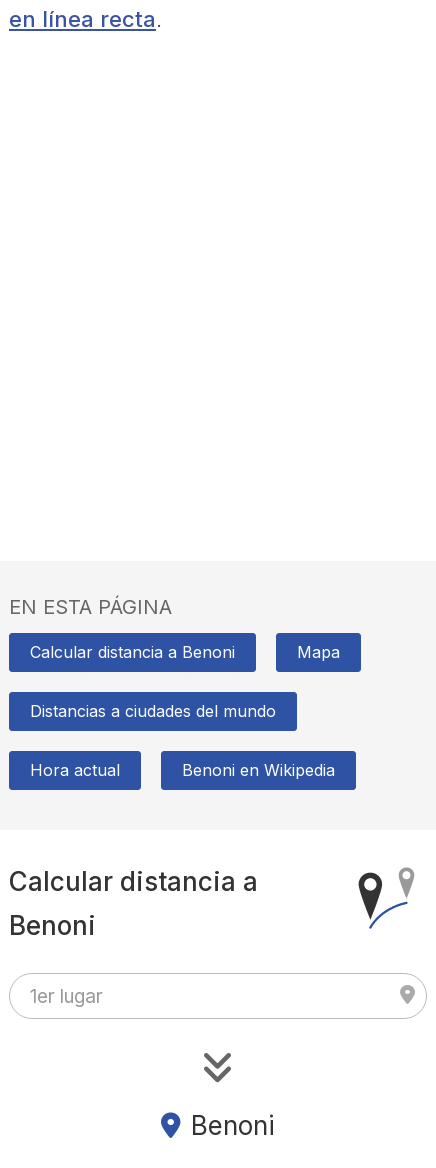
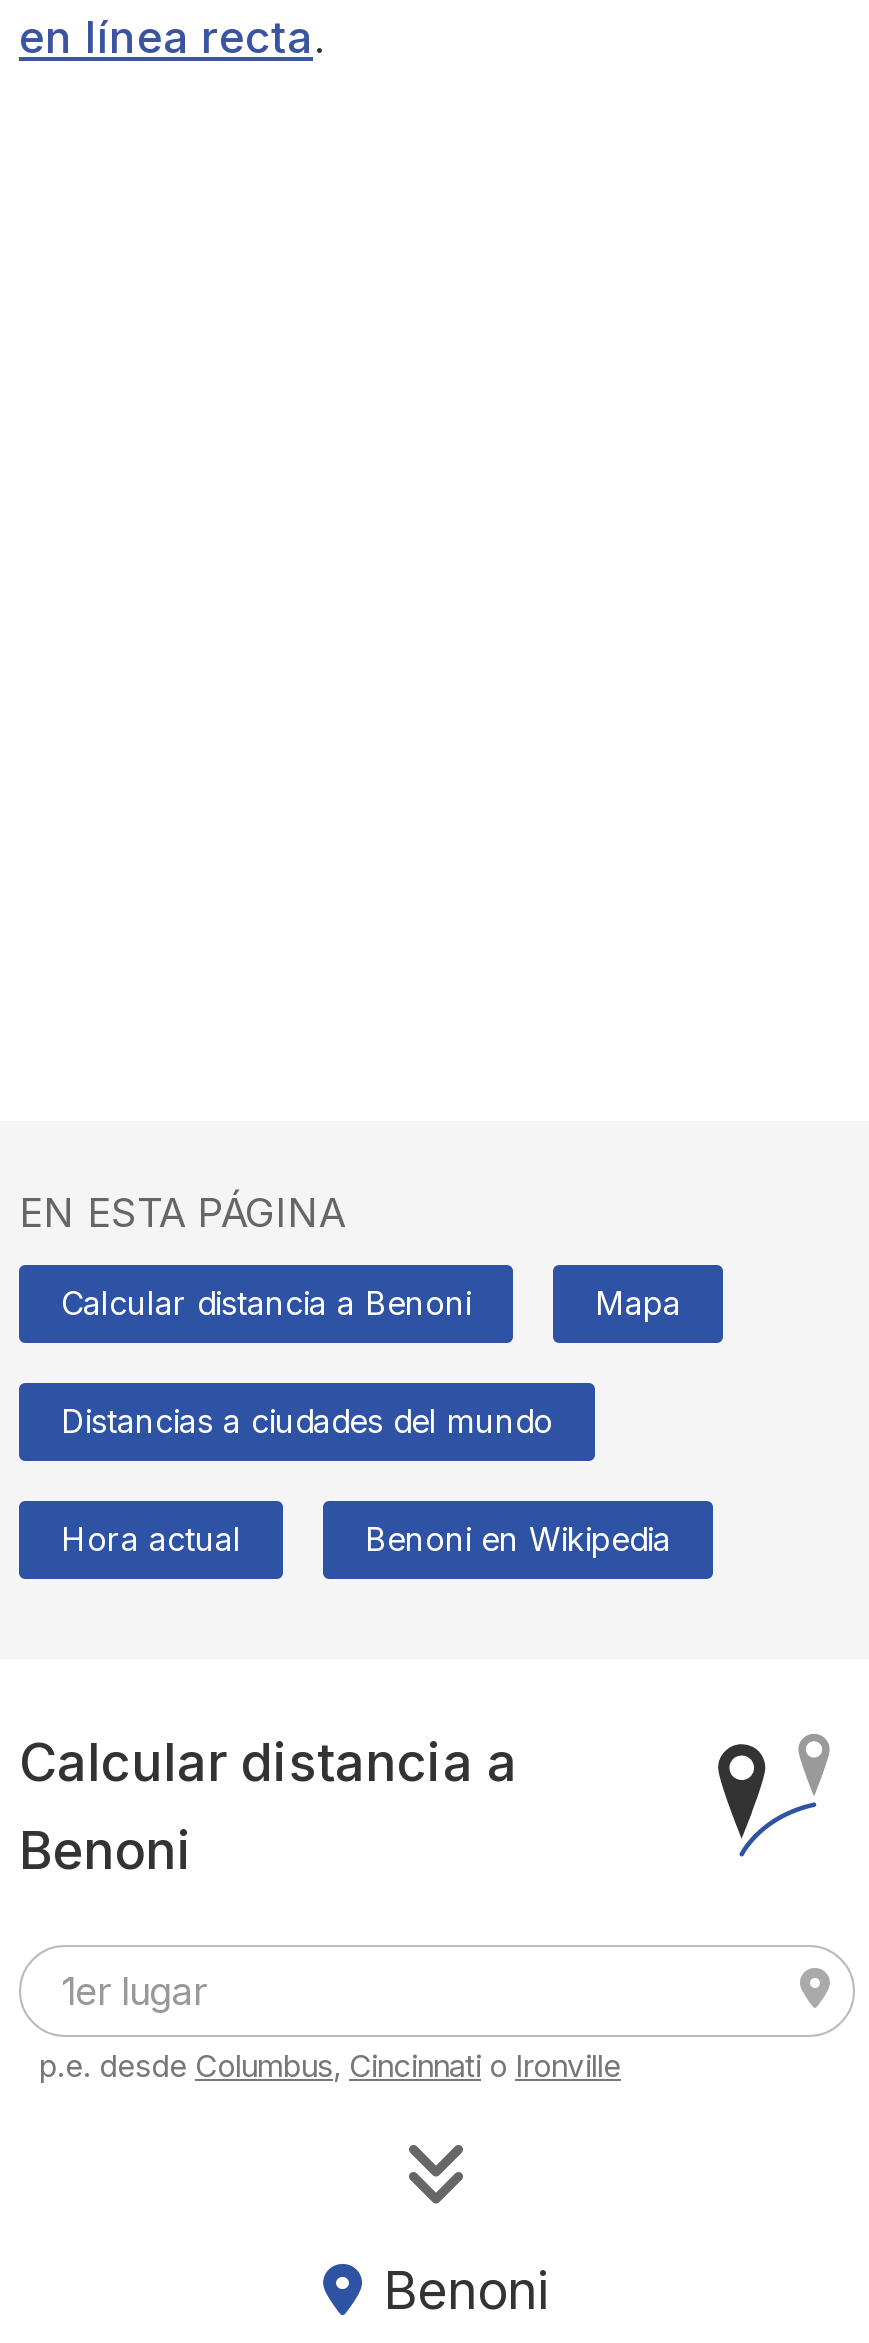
+ p.e. desde Columbus, Cincinnati o Ironville
